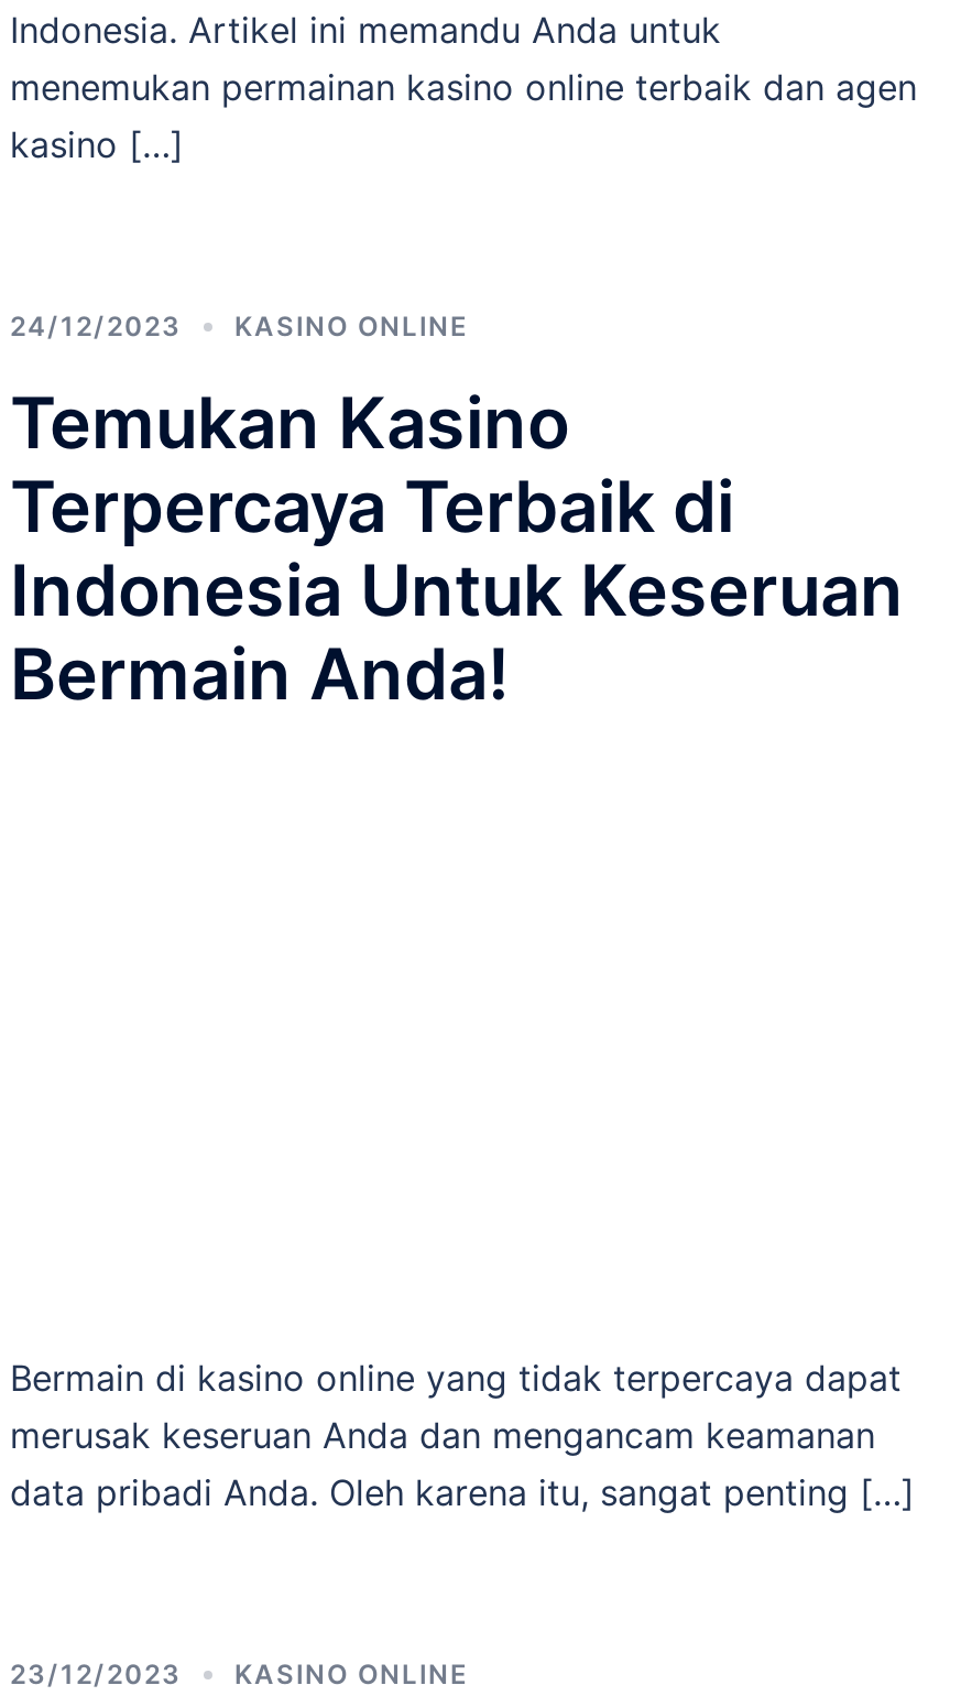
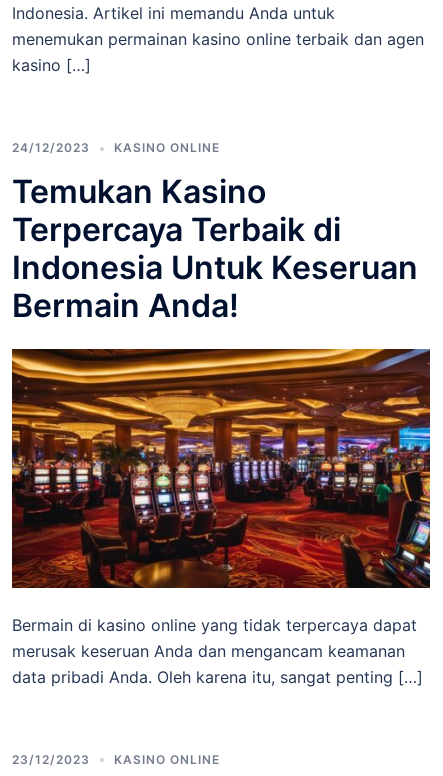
+ [image]
